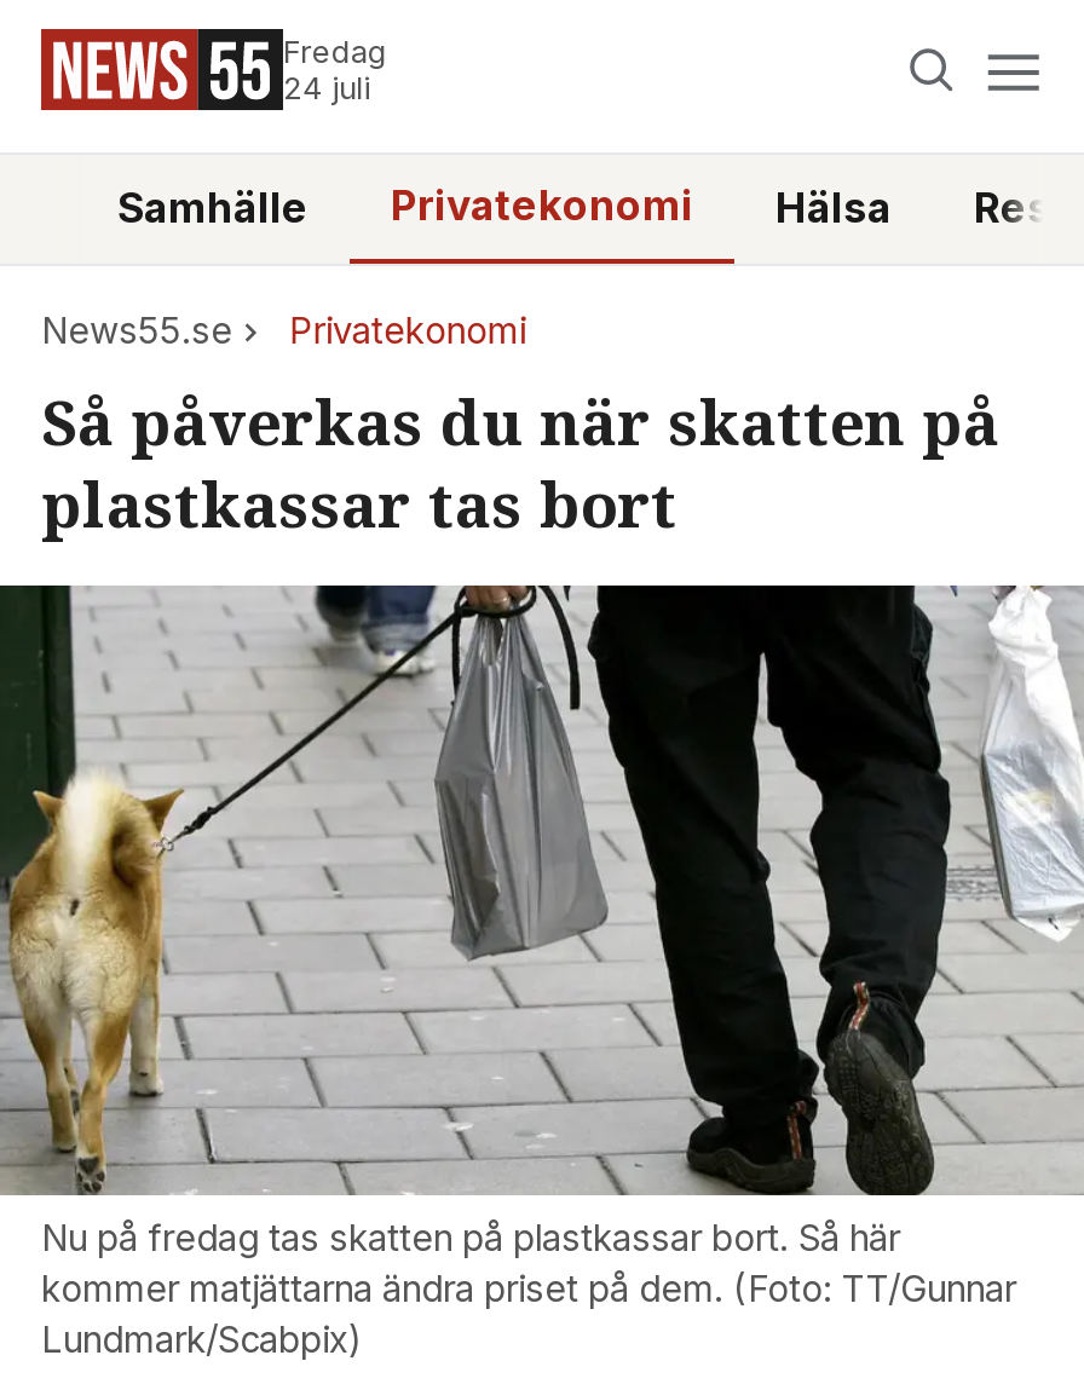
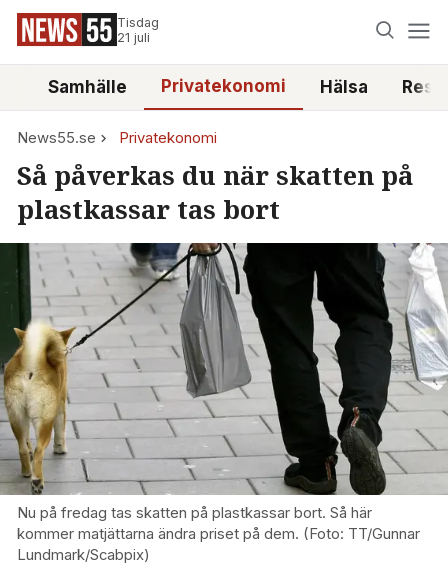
- Fredag
- 24 juli
+ Tisdag
+ 21 juli
